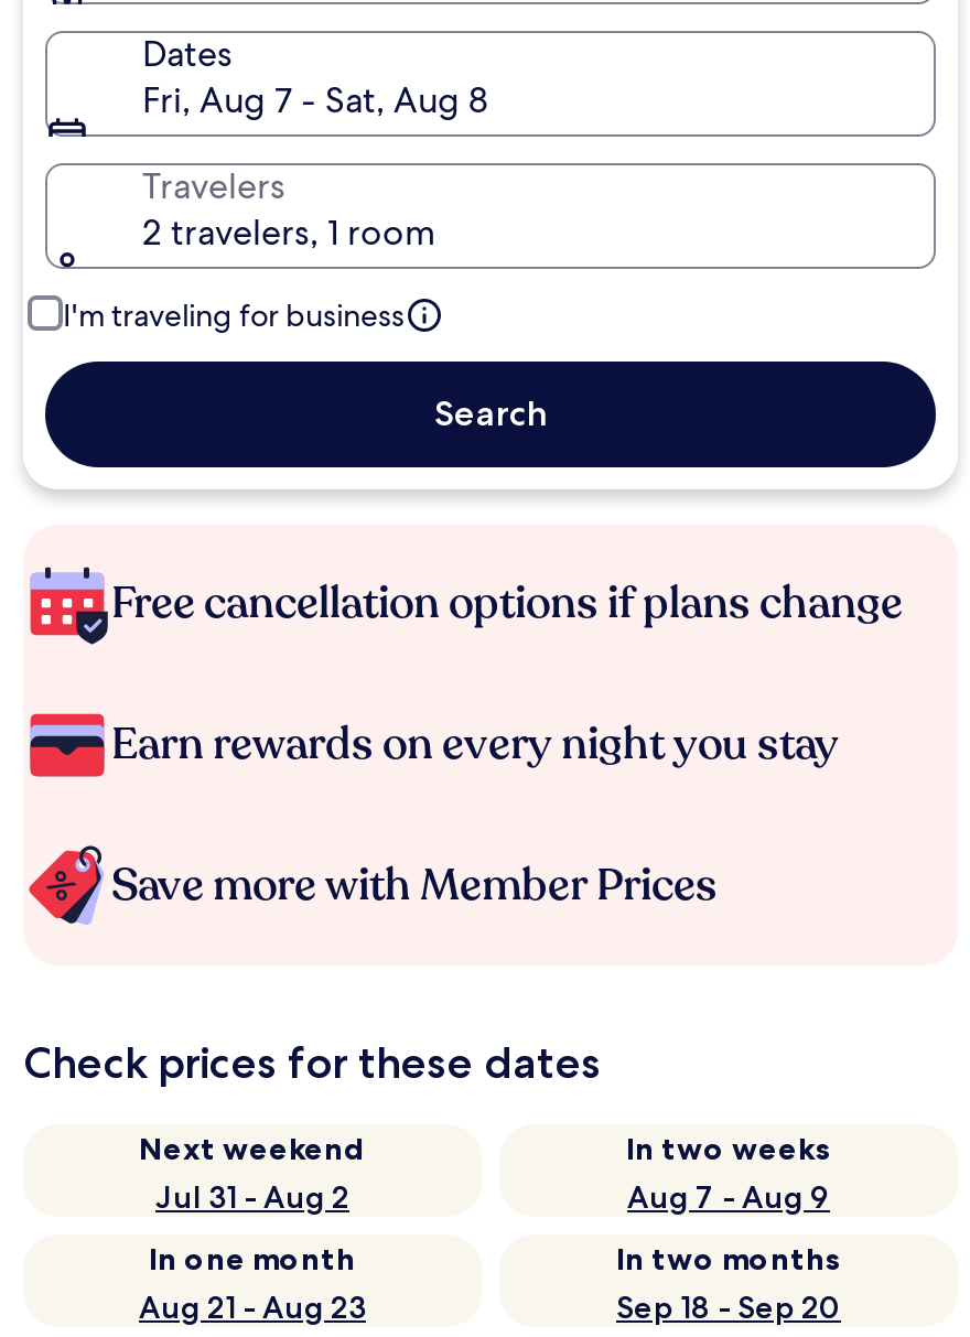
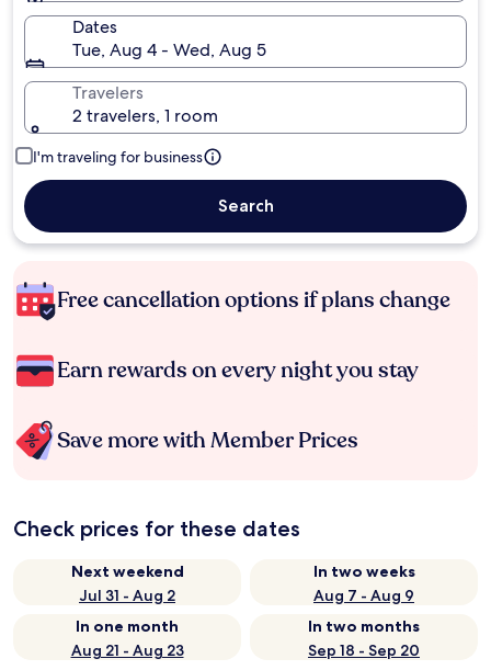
- Fri, Aug 7 - Sat, Aug 8
+ Tue, Aug 4 - Wed, Aug 5
